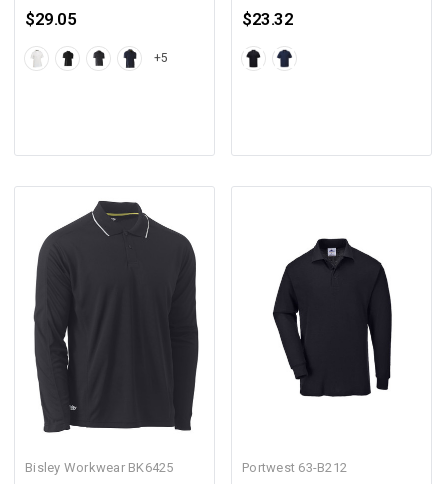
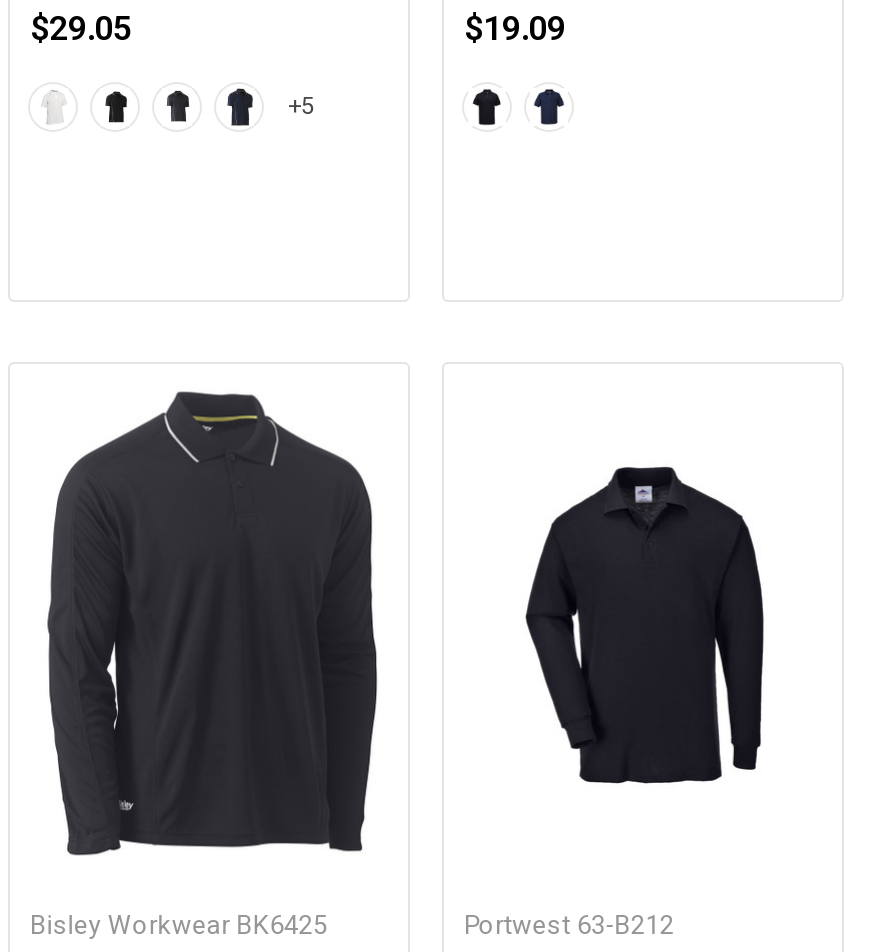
- $23.32
+ $19.09
